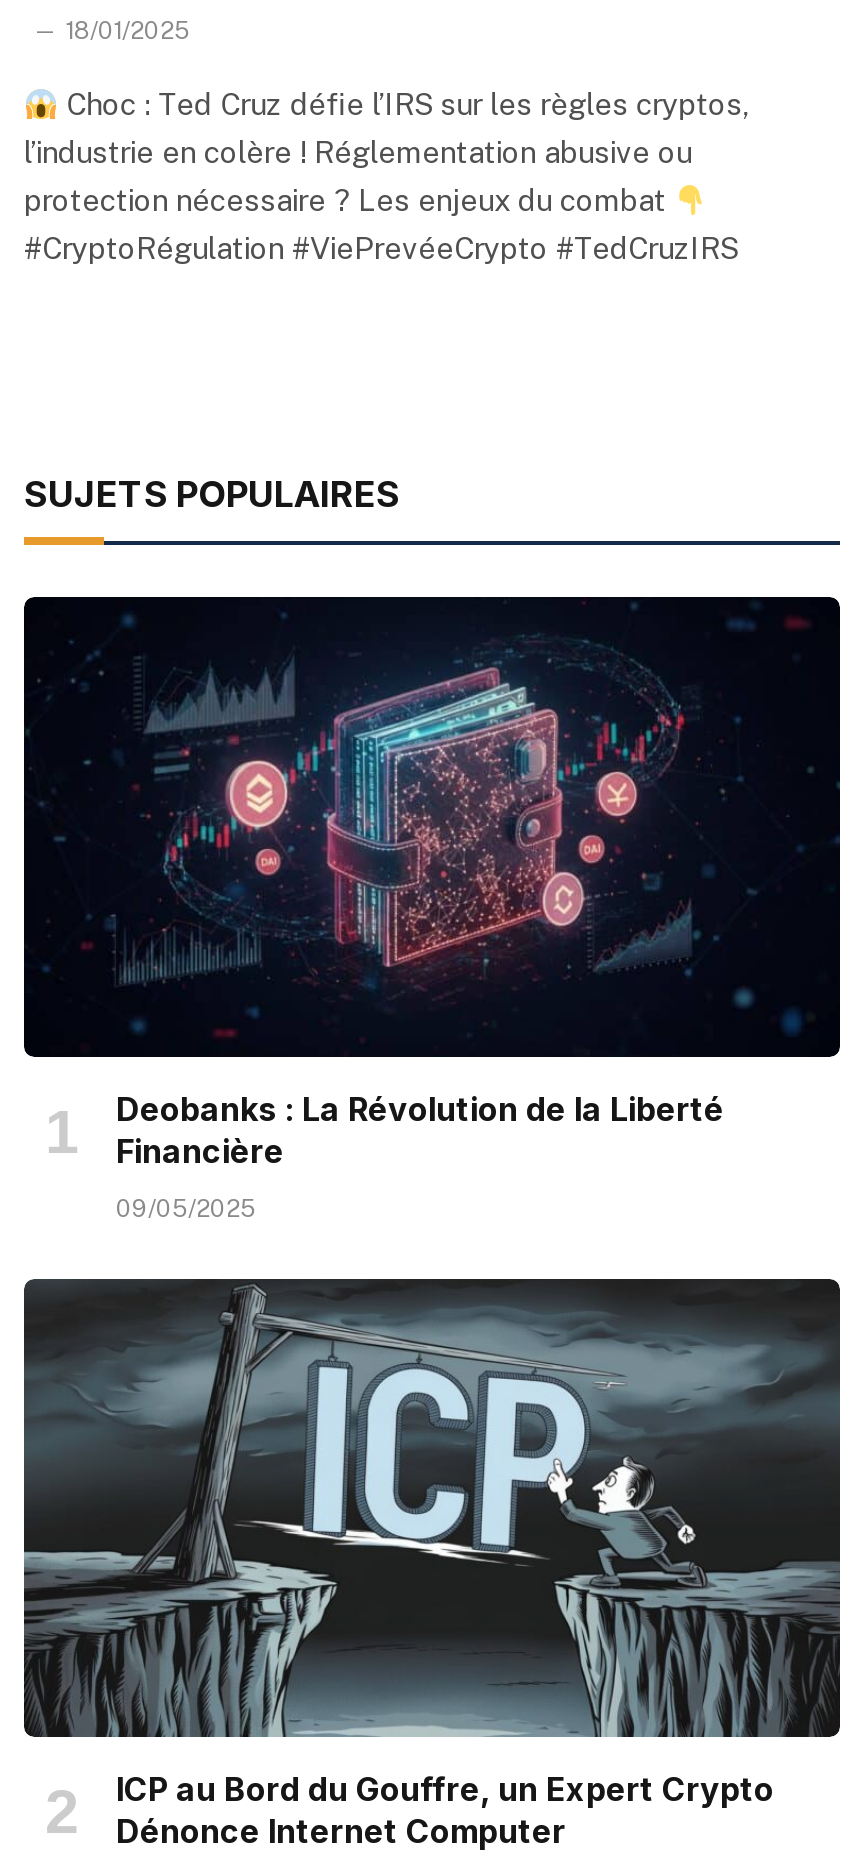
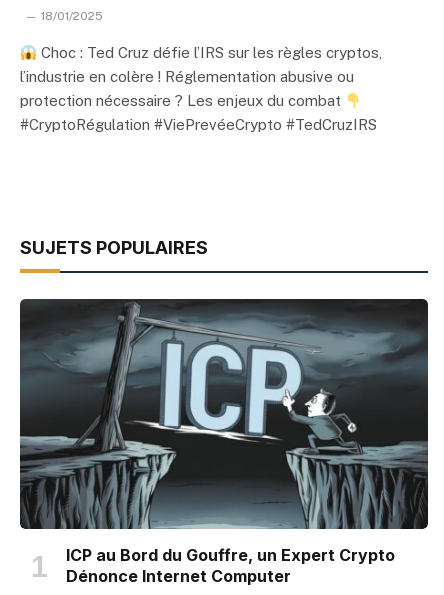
- [image]
- Deobanks : La Révolution de la Liberté
- Financière
- 09/05/2025
